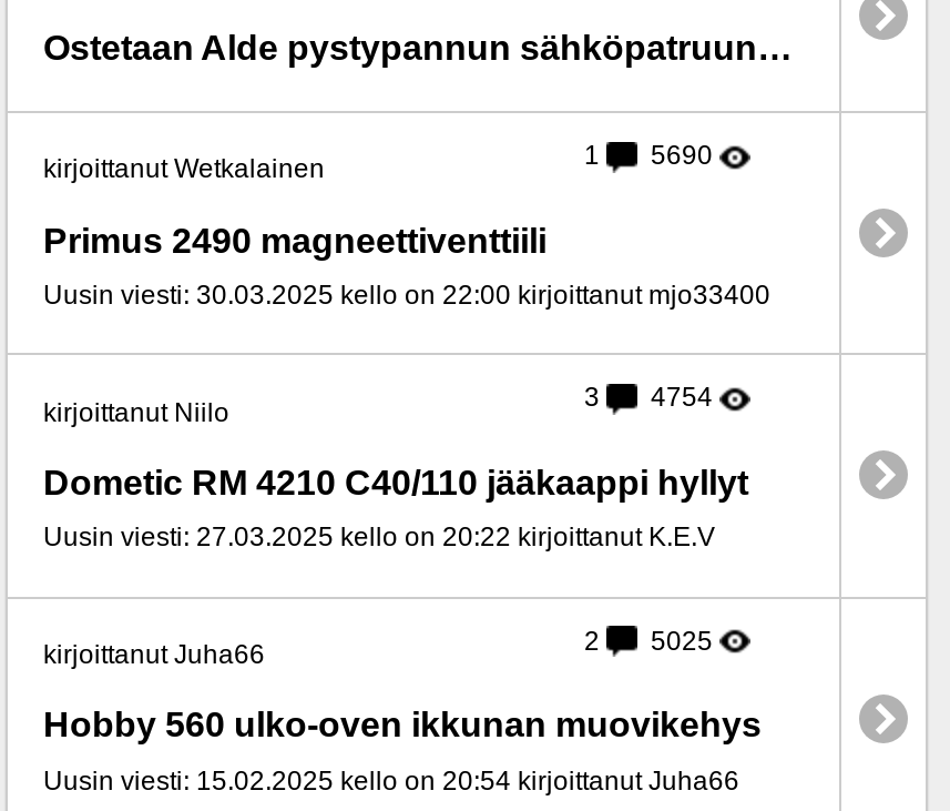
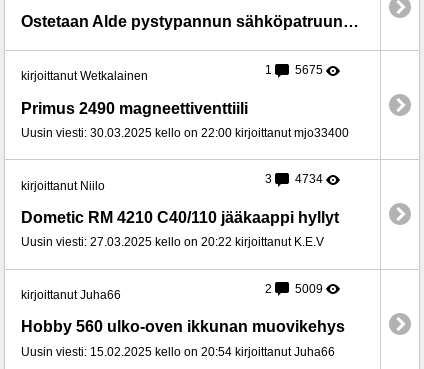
- 1 5690
+ 1 5675

- 3 4754
+ 3 4734

- 2 5025
+ 2 5009
